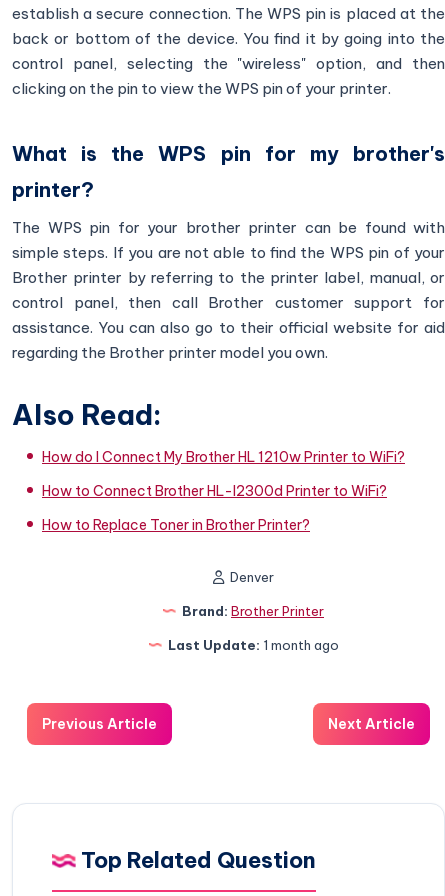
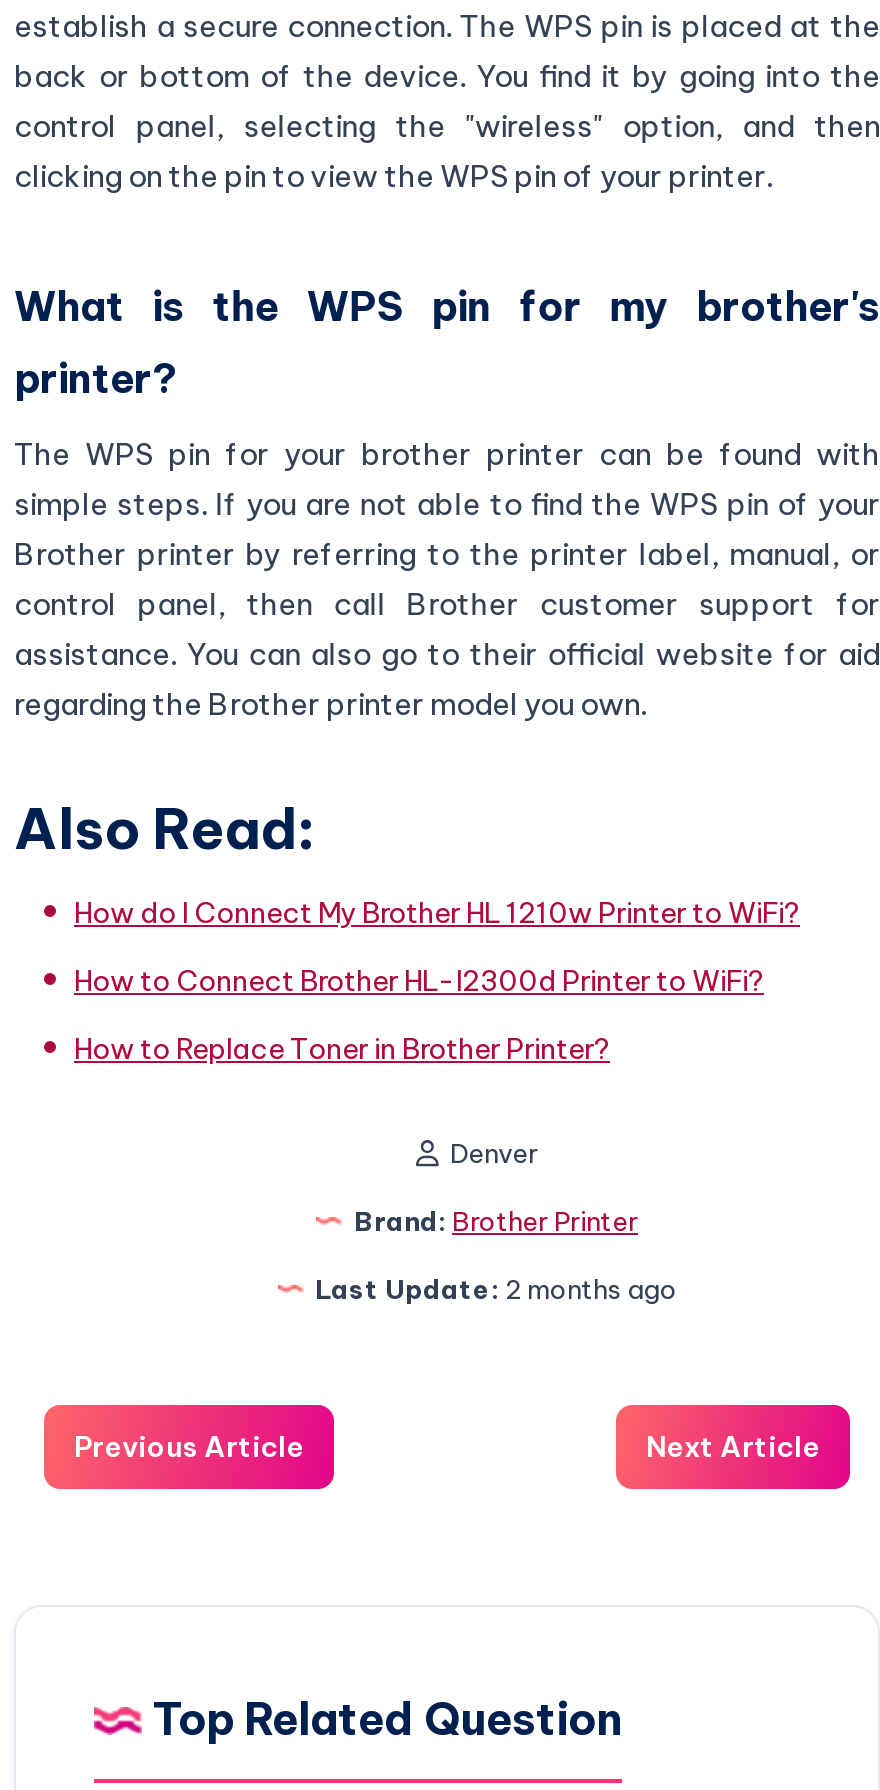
- Last Update: 1 month ago
+ Last Update: 2 months ago
